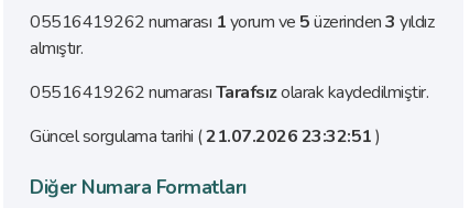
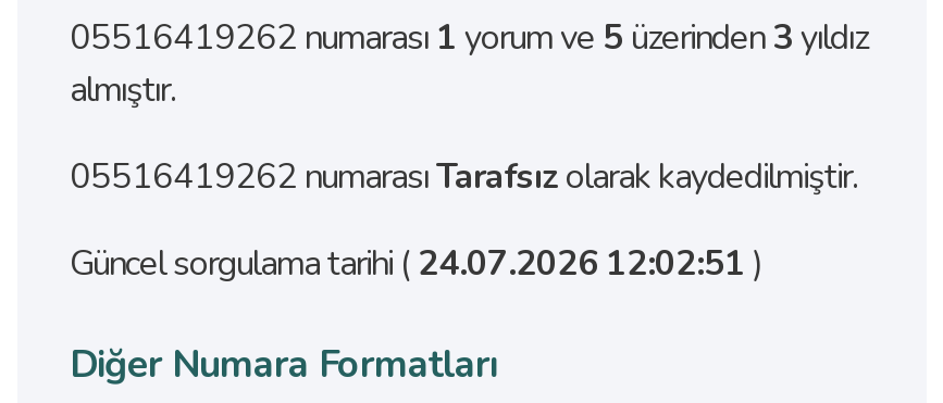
- Güncel sorgulama tarihi (21.07.2026 23:32:51)
+ Güncel sorgulama tarihi (24.07.2026 12:02:51)
